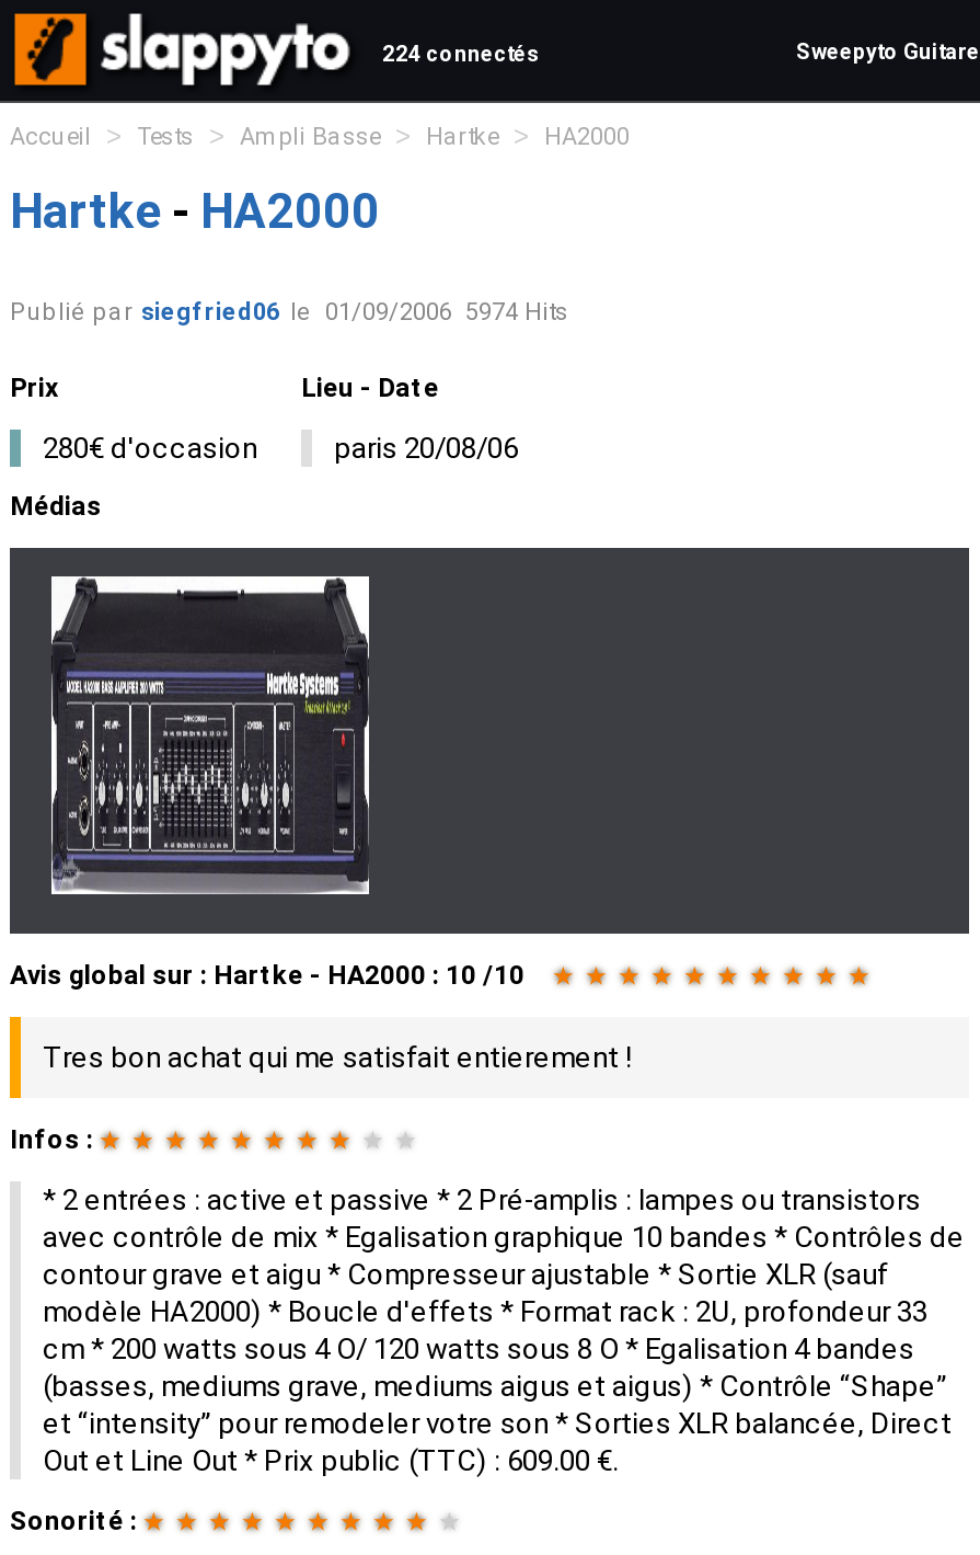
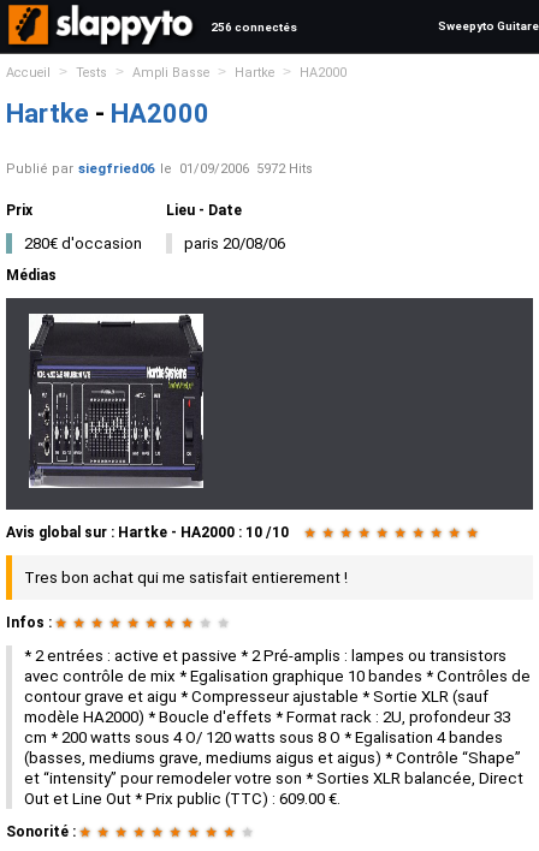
- 224 connectés
+ 256 connectés

- Publié par siegfried06 le 01/09/2006 5974 Hits
+ Publié par siegfried06 le 01/09/2006 5972 Hits
